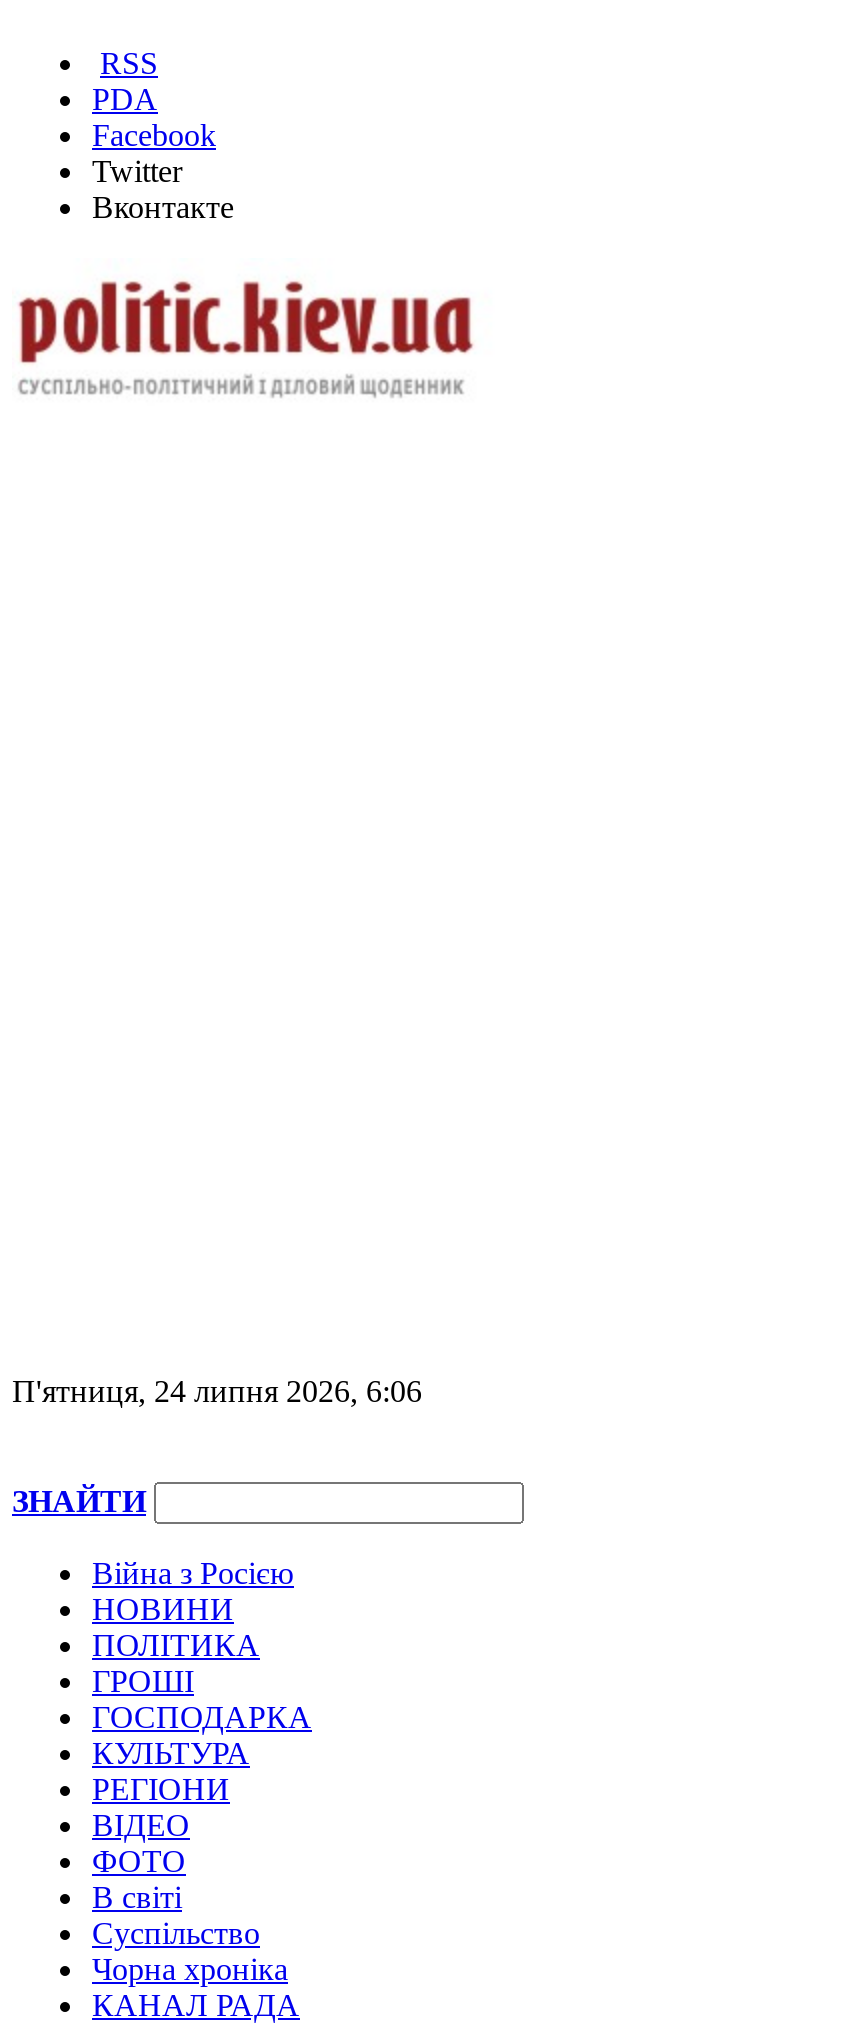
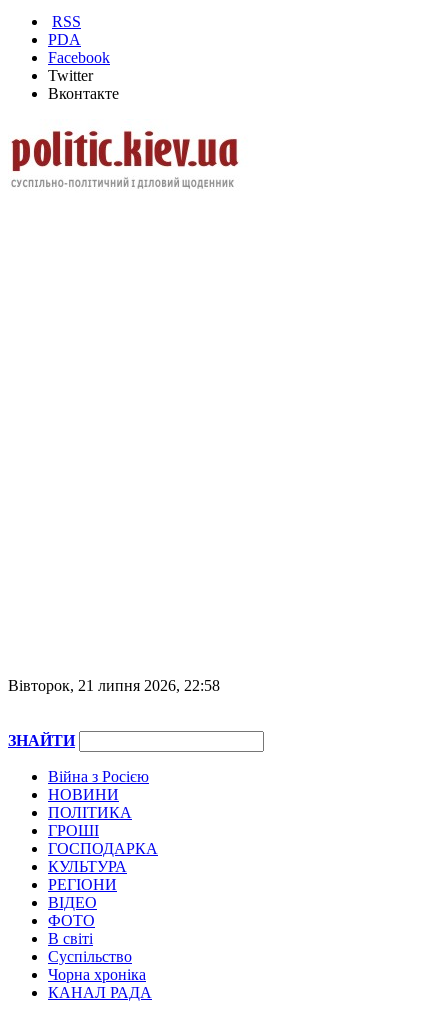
- П'ятниця, 24 липня 2026, 6:06
+ Вівторок, 21 липня 2026, 22:58
